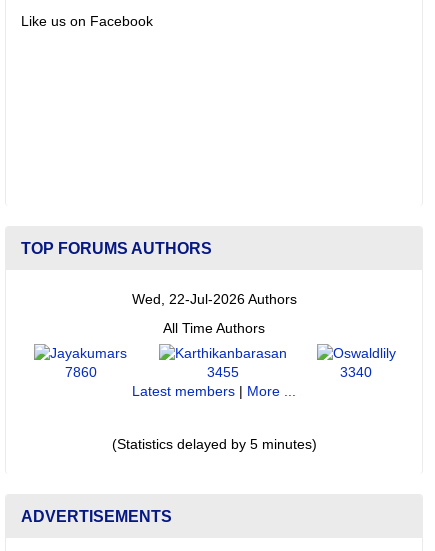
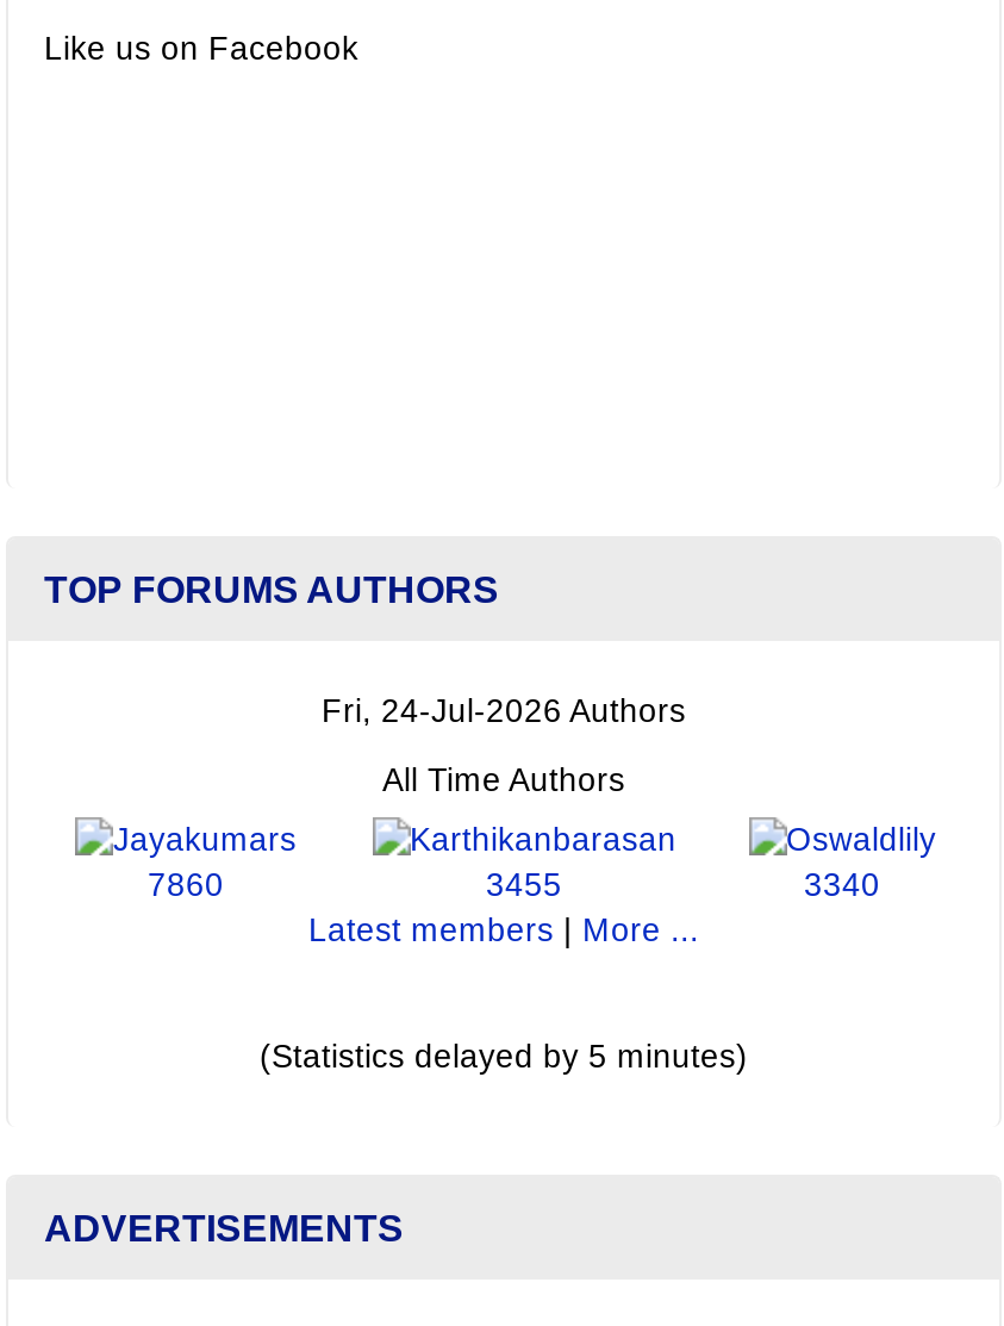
- Wed, 22-Jul-2026 Authors
+ Fri, 24-Jul-2026 Authors
